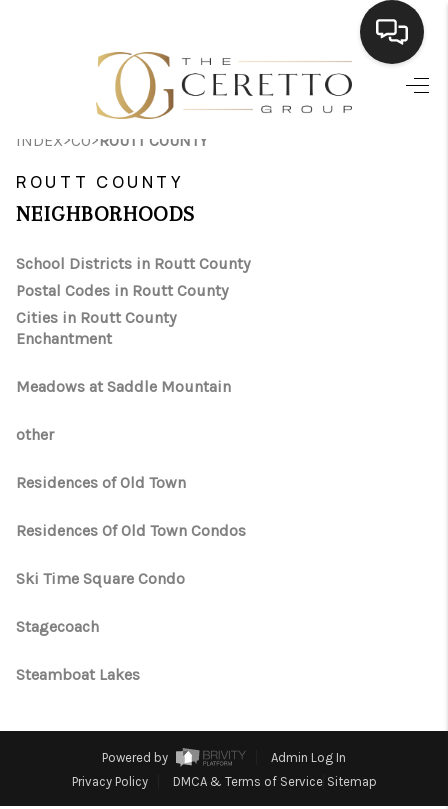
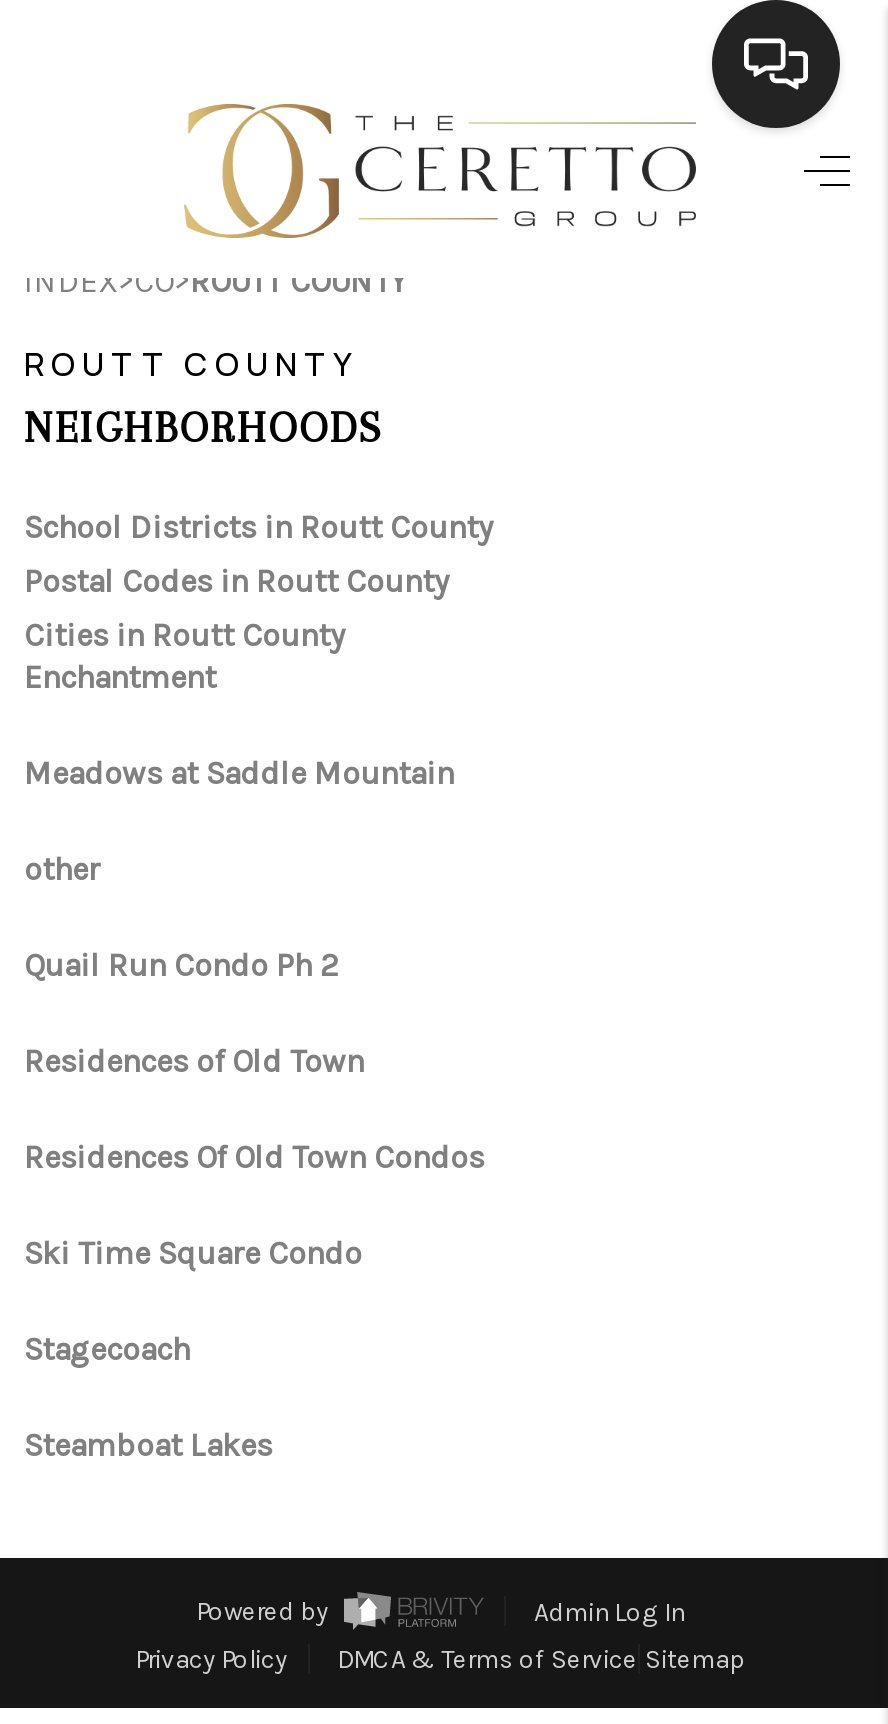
+ Quail Run Condo Ph 2
